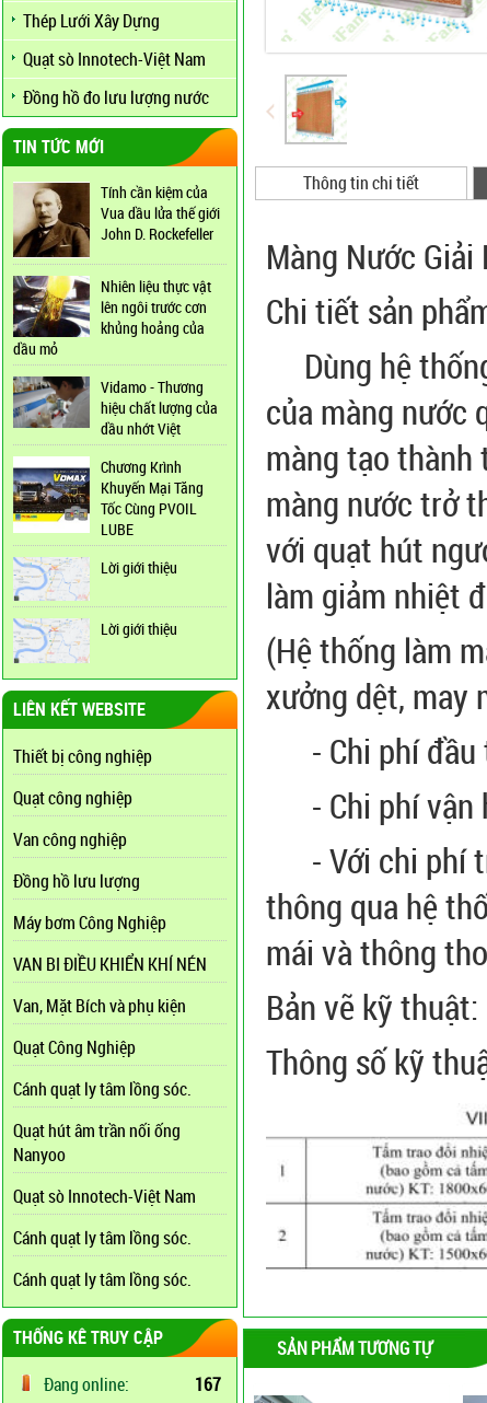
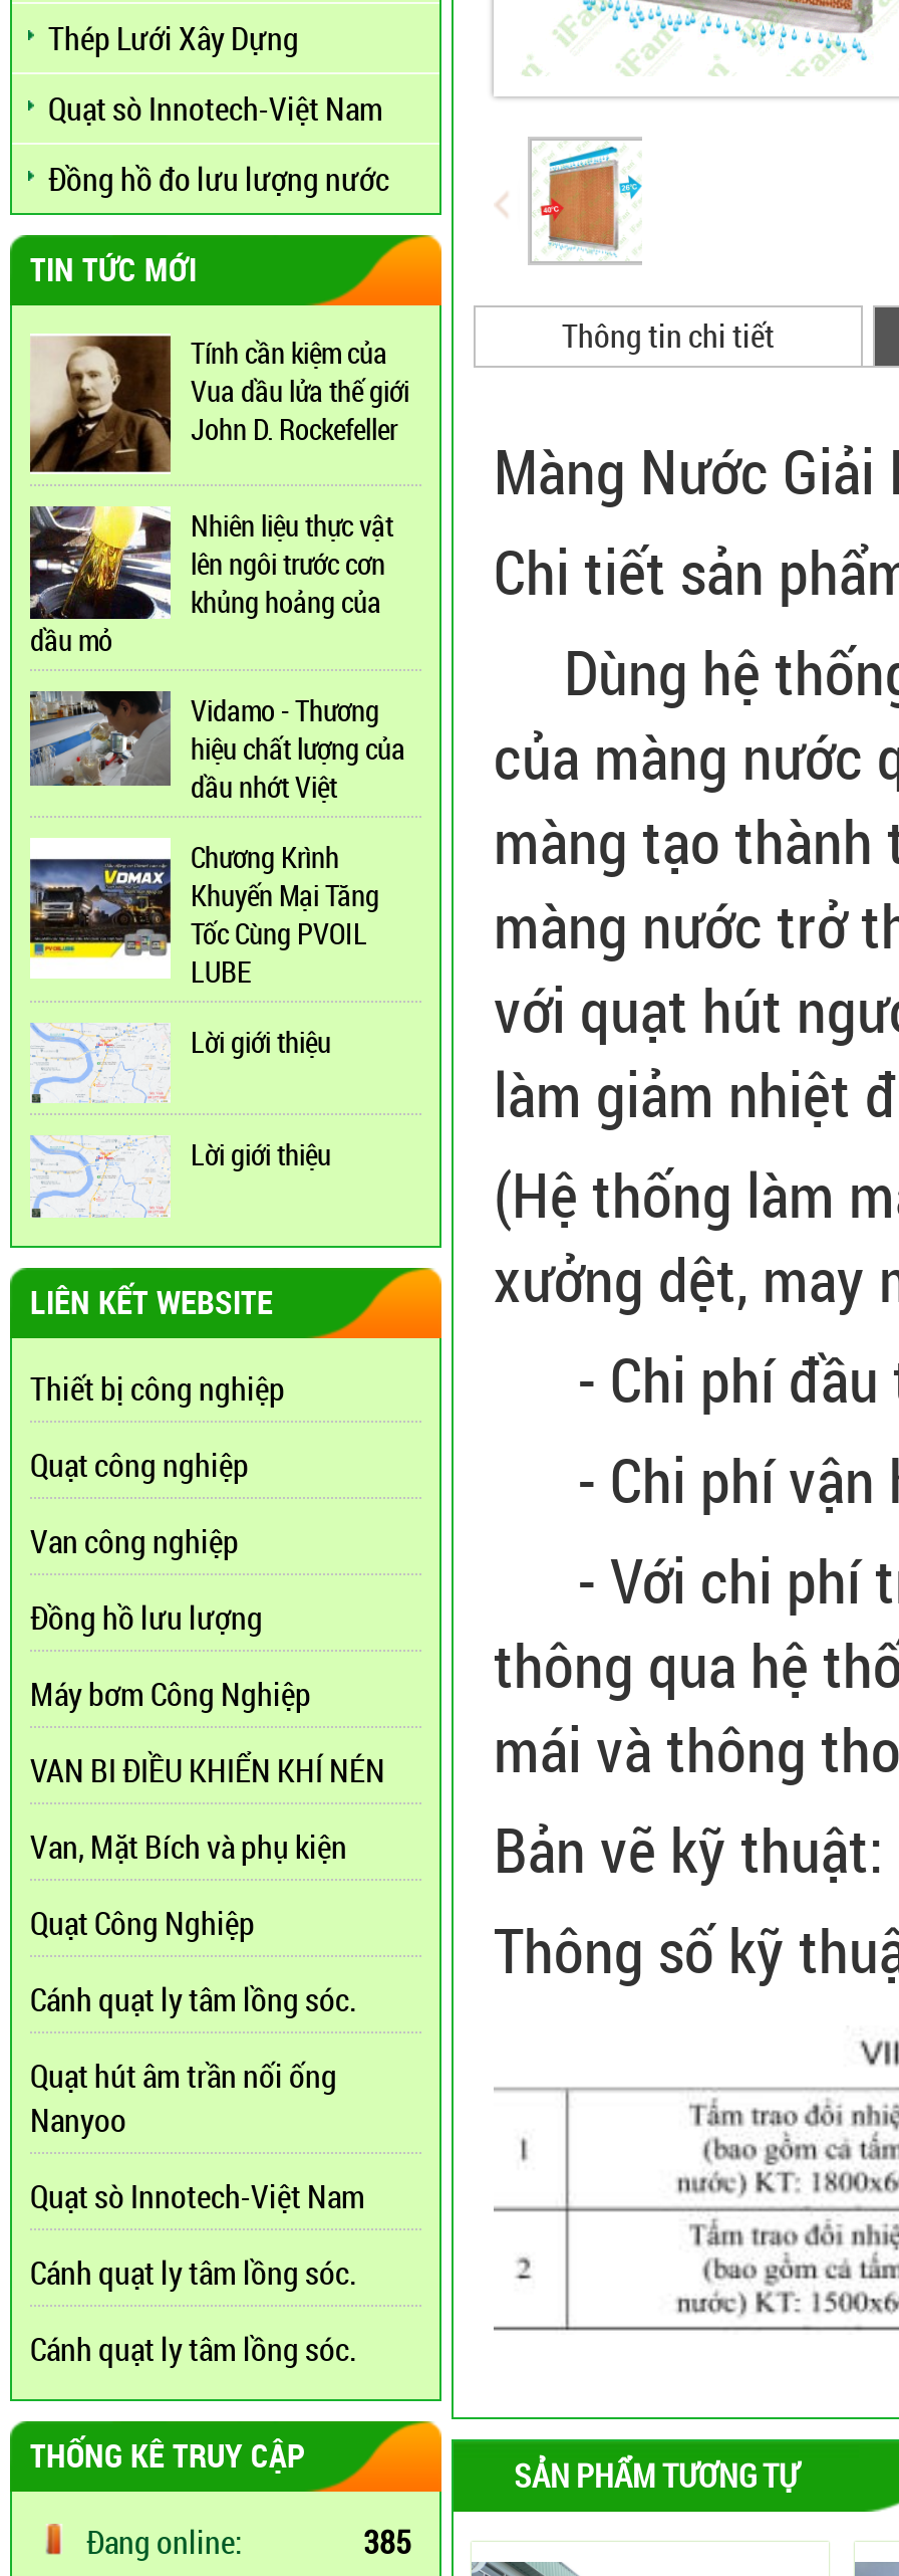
- 167
+ 385
